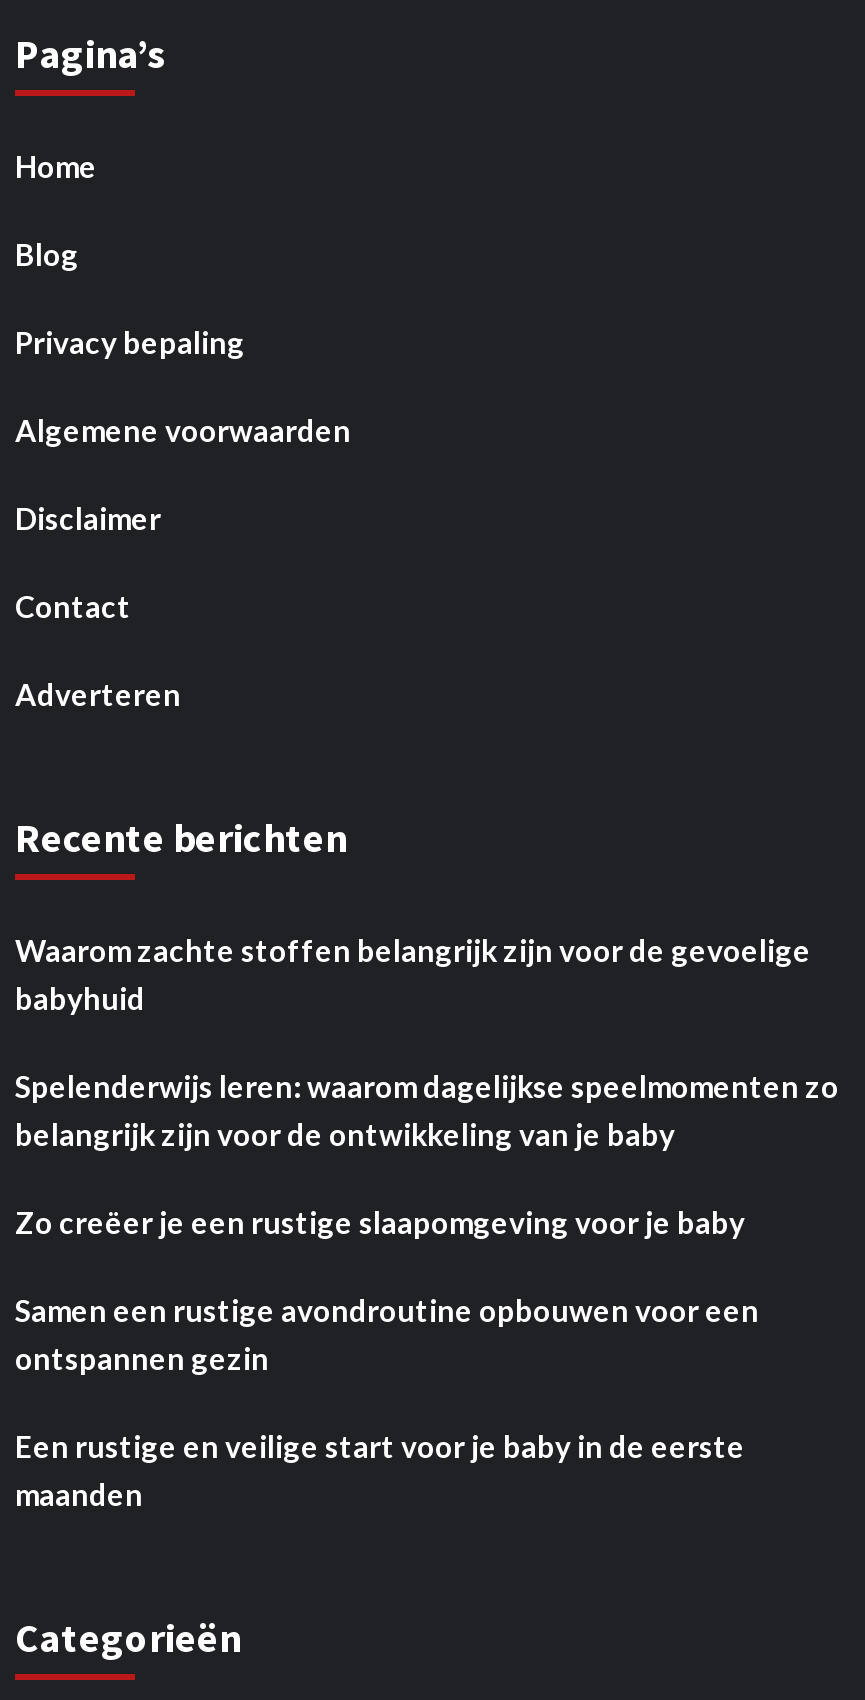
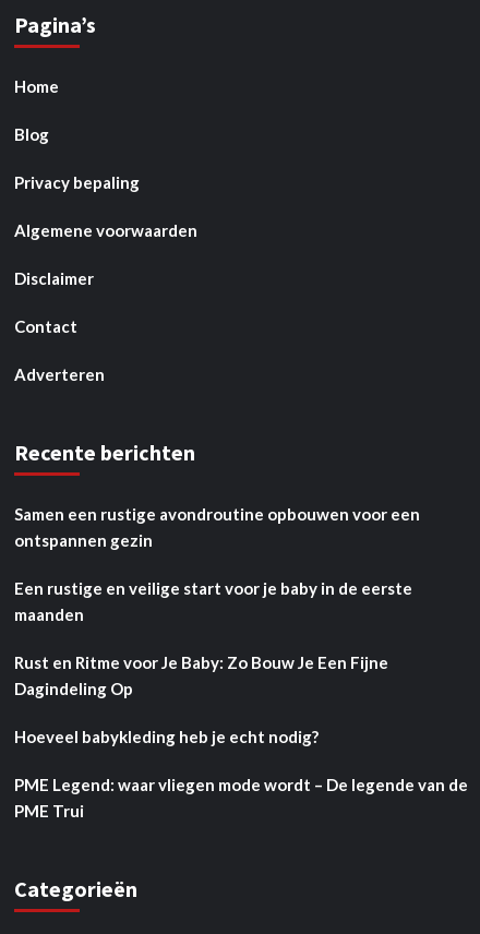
- Waarom zachte stoffen belangrijk zijn voor de gevoelige
- babyhuid
- Spelenderwijs leren: waarom dagelijkse speelmomenten zo
- belangrijk zijn voor de ontwikkeling van je baby
- Zo creëer je een rustige slaapomgeving voor je baby

moved up: Samen een rustige avondroutine opbouwen voor een | ontspannen gezin | Een rustige en veilige start voor je baby in de eerste | maanden

+ Rust en Ritme voor Je Baby: Zo Bouw Je Een Fijne
+ Dagindeling Op
+ Hoeveel babykleding heb je echt nodig?
+ PME Legend: waar vliegen mode wordt – De legende van de
+ PME Trui
